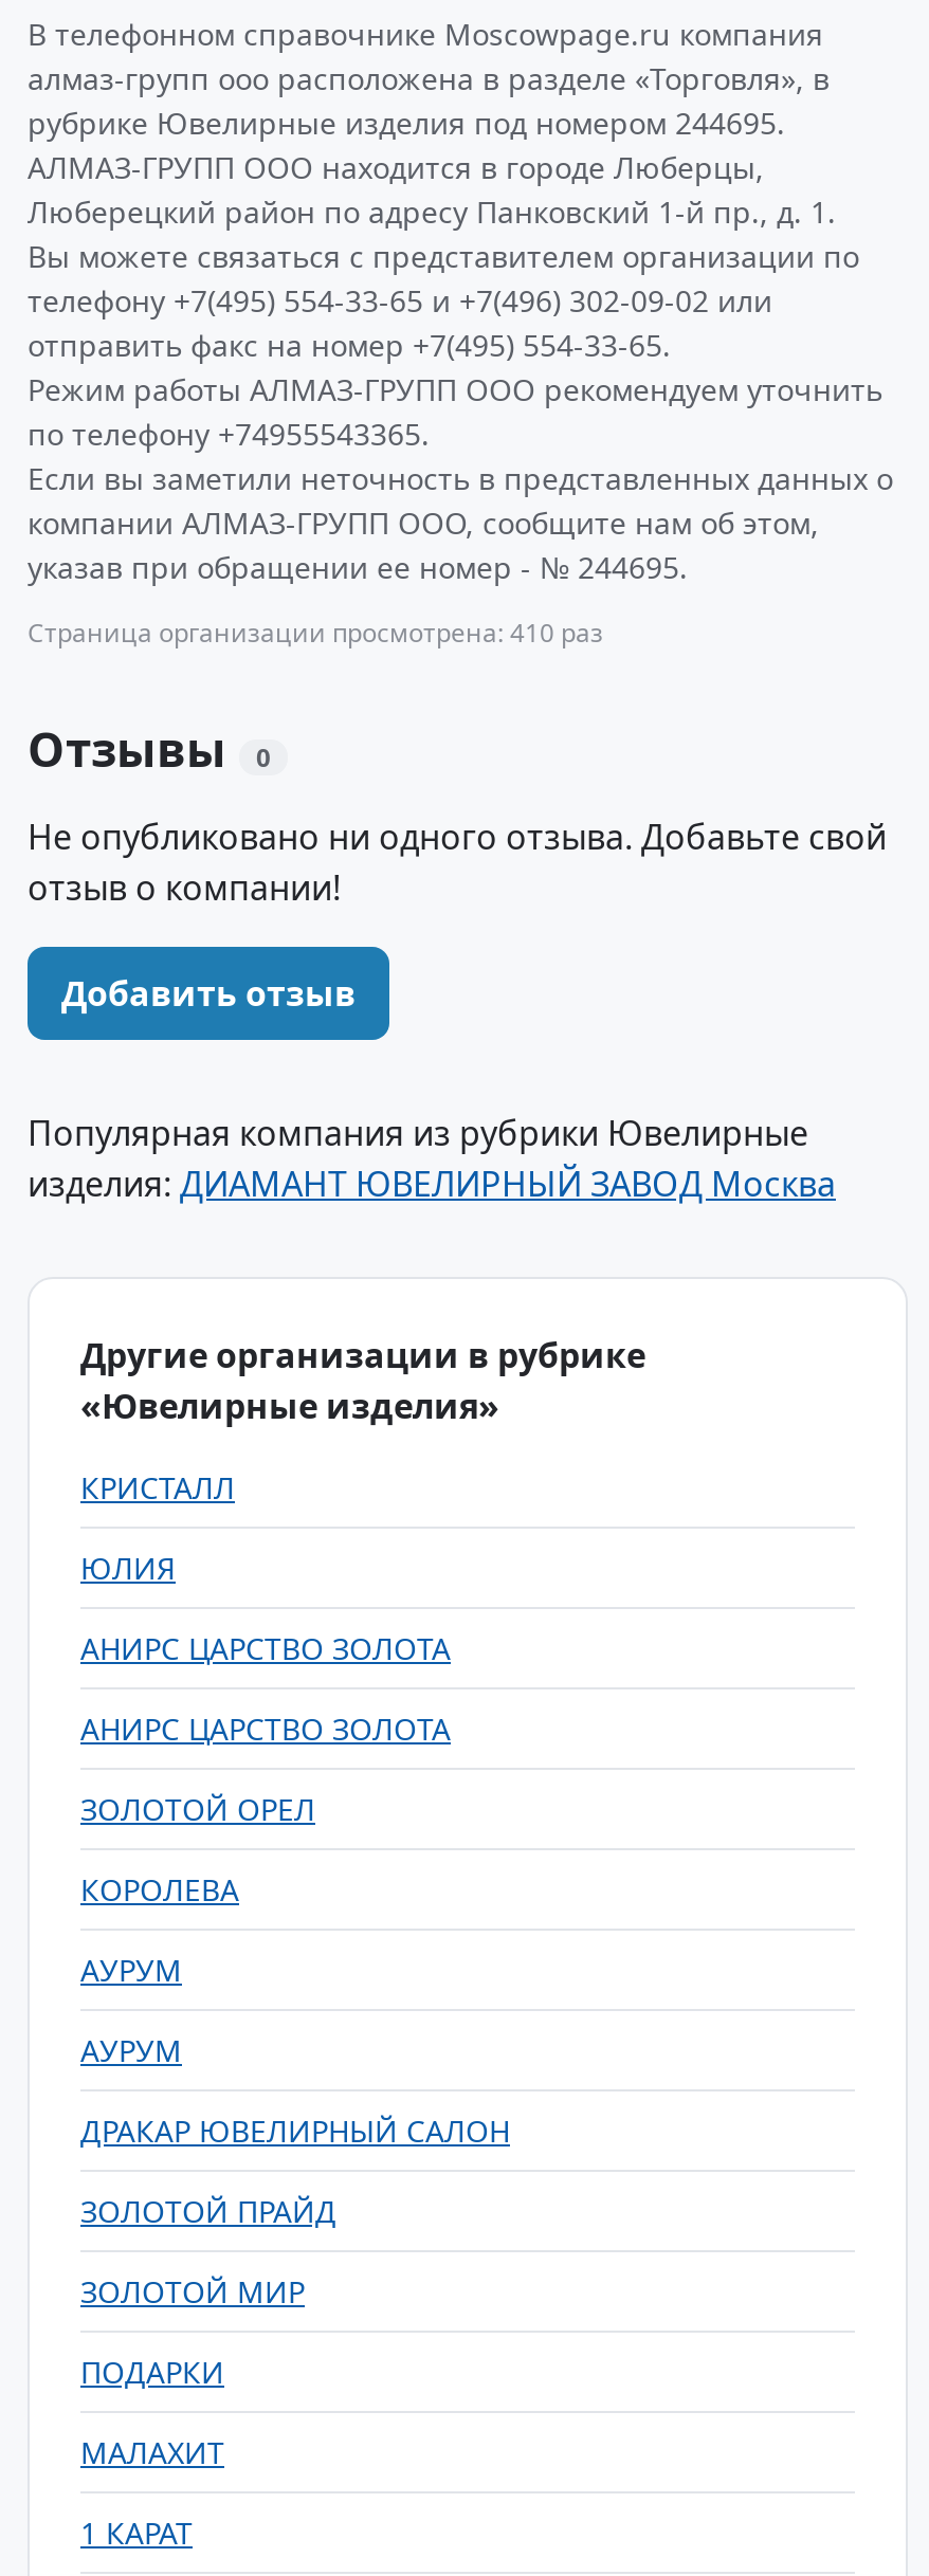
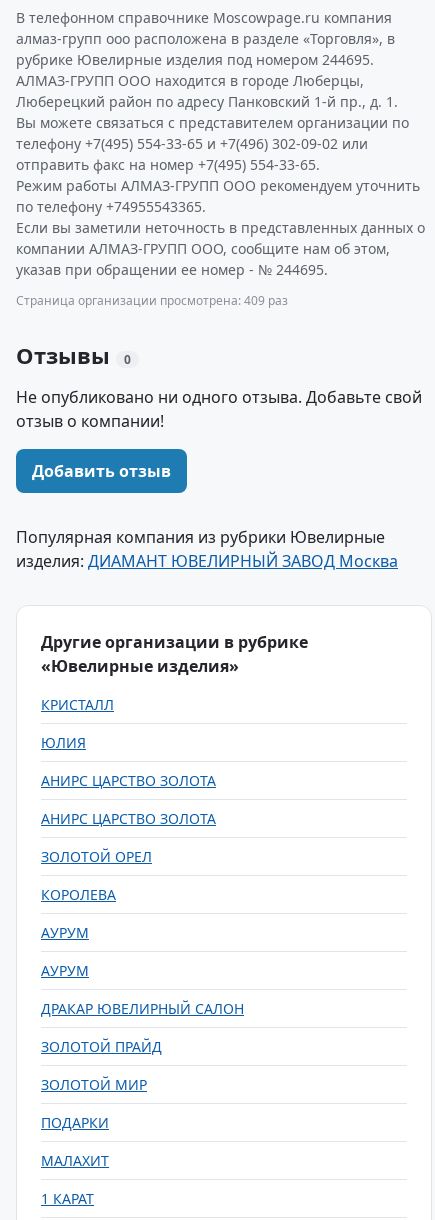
- Страница организации просмотрена: 410 раз
+ Страница организации просмотрена: 409 раз
